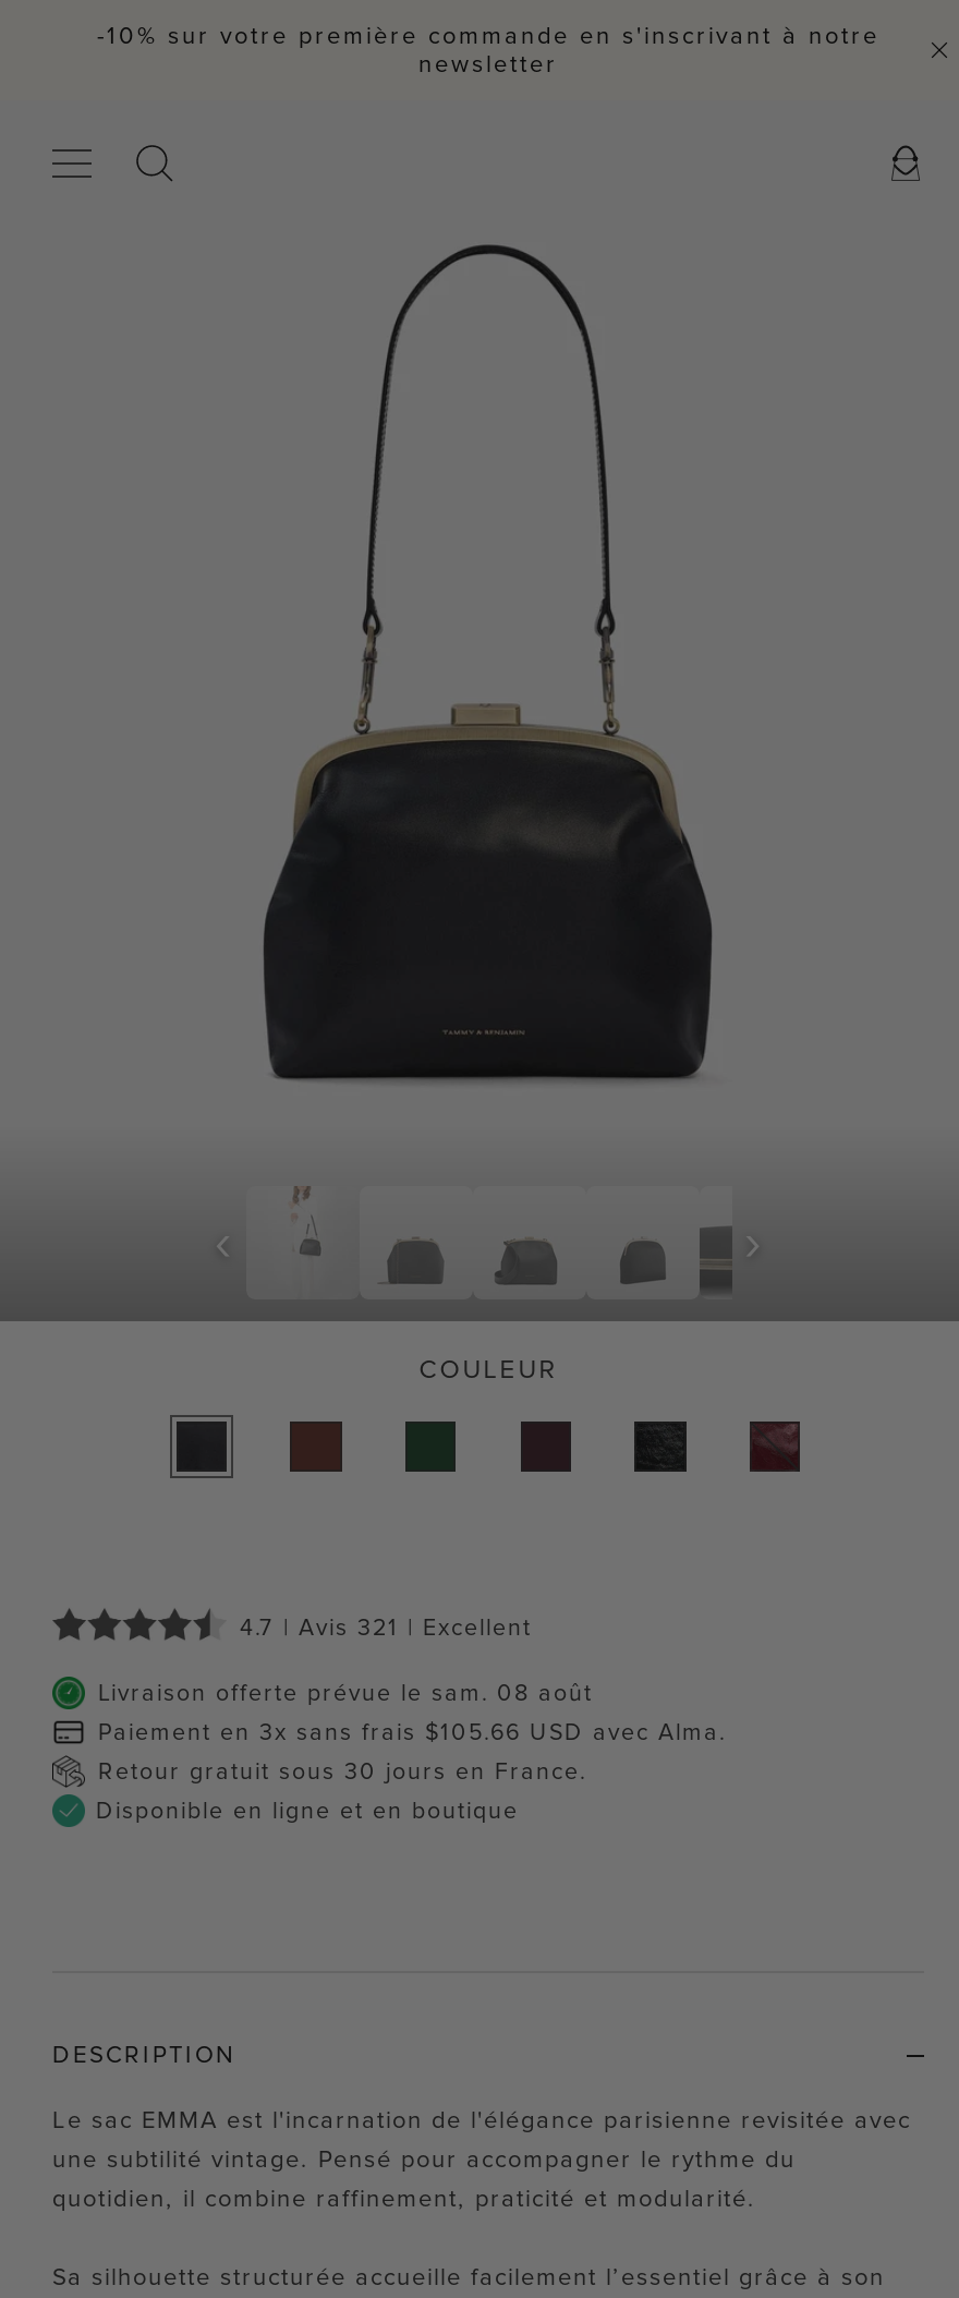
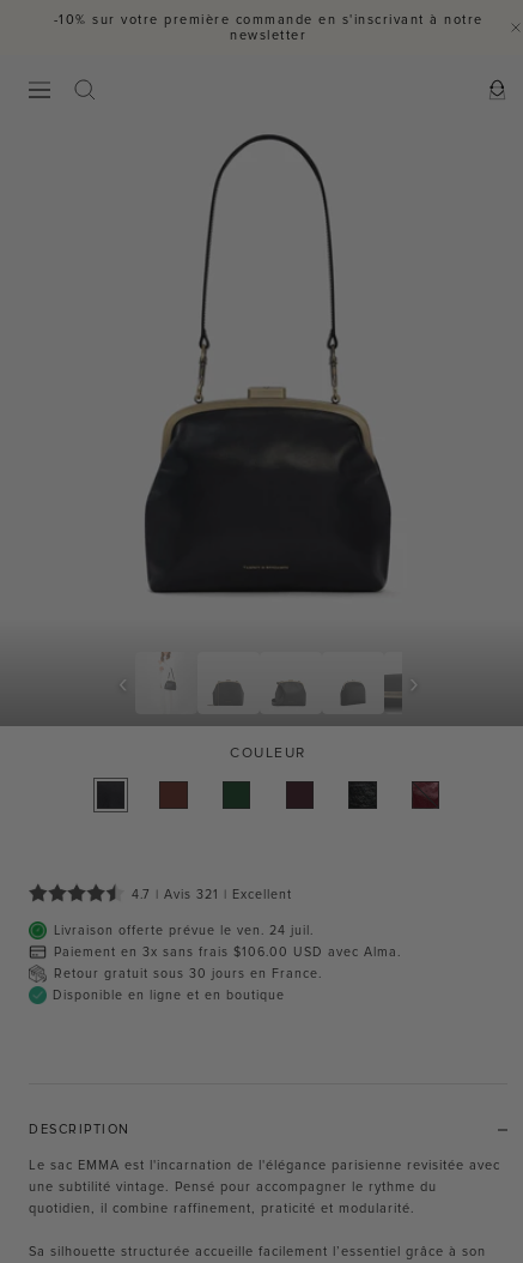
- Livraison offerte prévue le sam. 08 août
+ Livraison offerte prévue le ven. 24 juil.

- Paiement en 3x sans frais $105.66 USD avec Alma.
+ Paiement en 3x sans frais $106.00 USD avec Alma.
